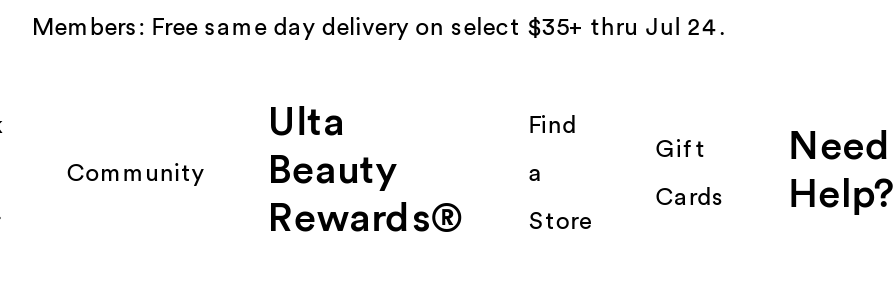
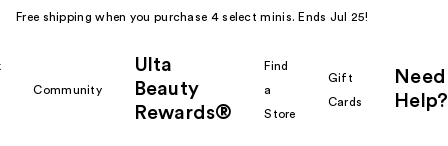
- Members: Free same day delivery on select $35+ thru Jul 24.
+ Free shipping when you purchase 4 select minis. Ends Jul 25!
